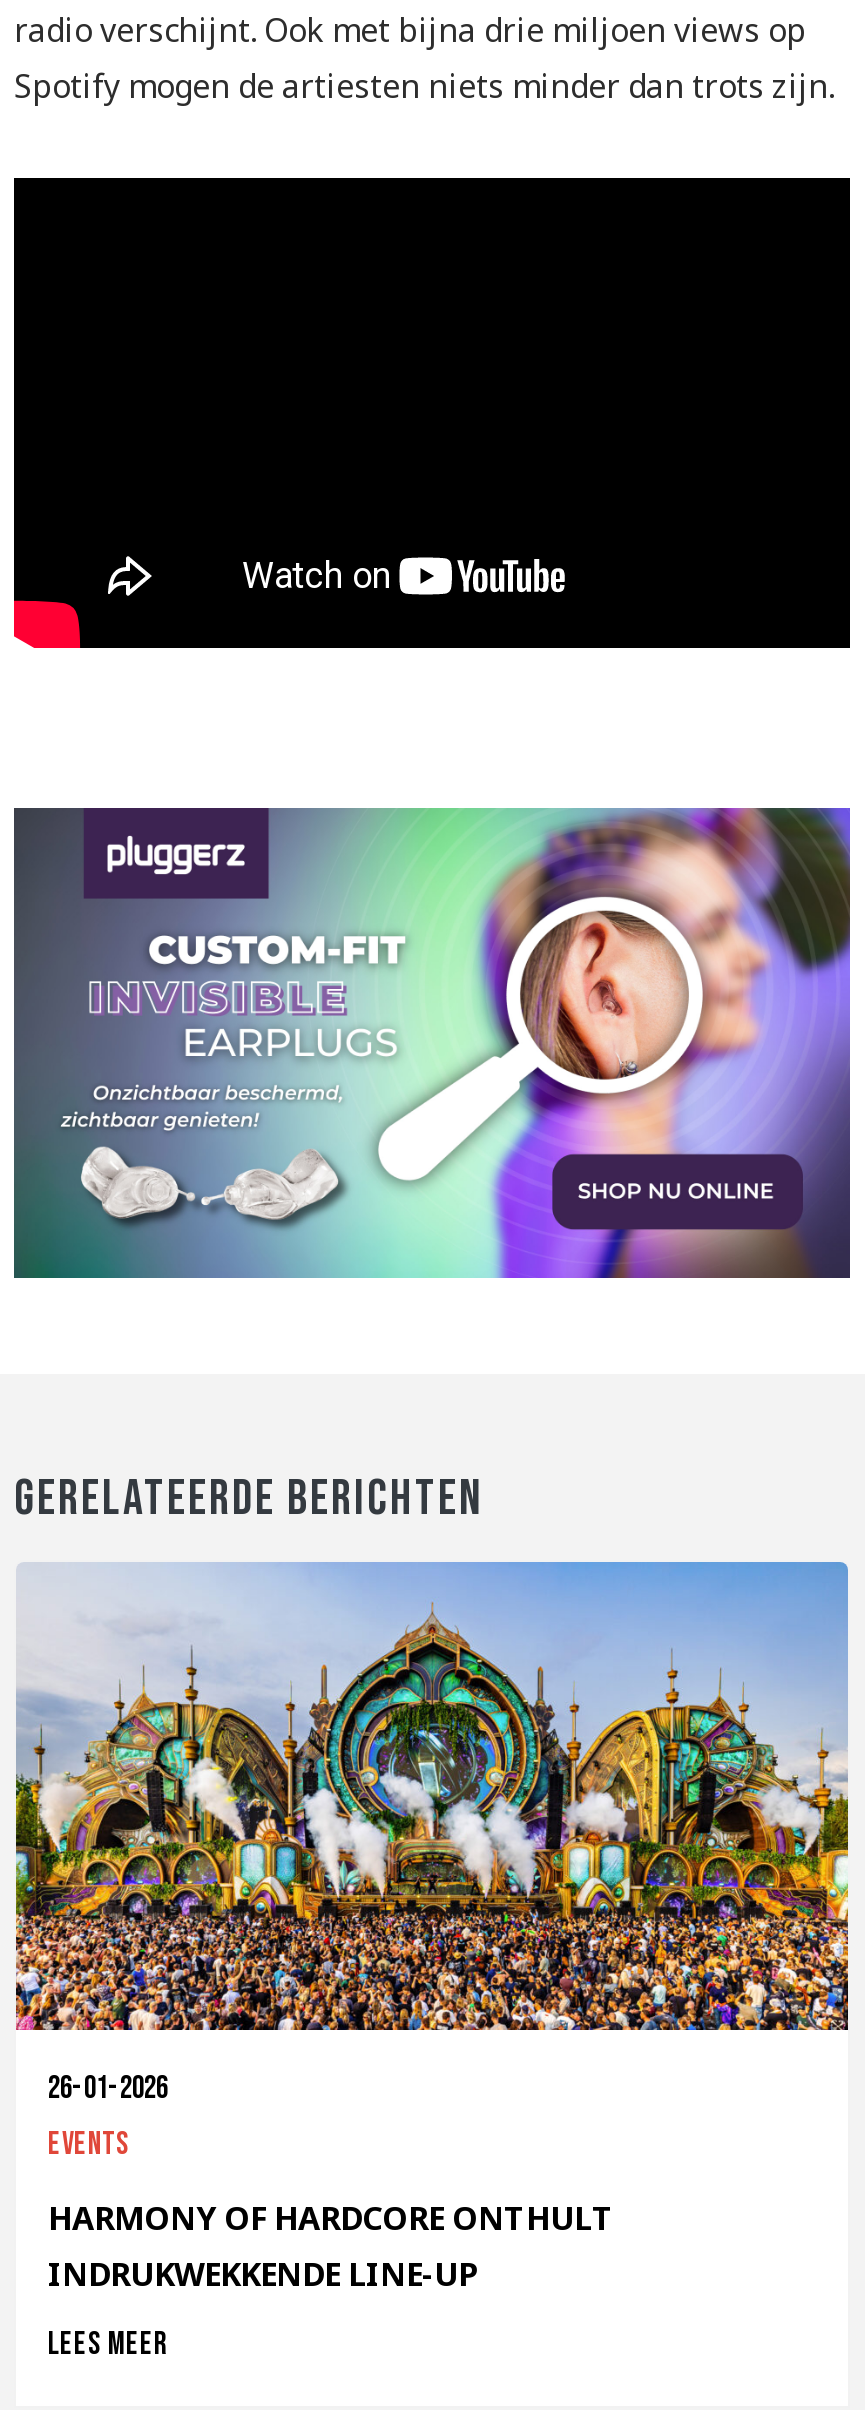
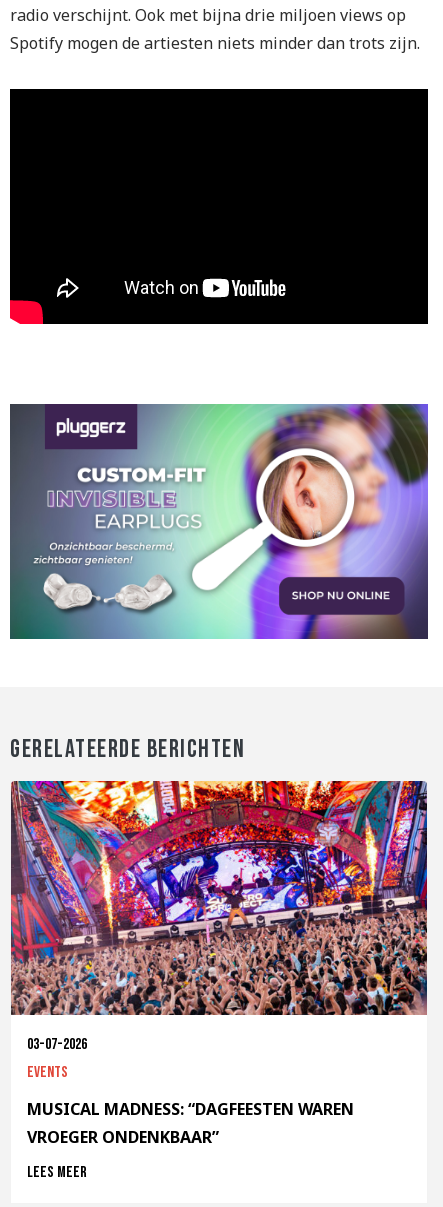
- [image]
- 26-01-2026
+ [image]
+ 03-07-2026

- HARMONY OF HARDCORE ONTHULT
- INDRUKWEKKENDE LINE-UP
+ MUSICAL MADNESS: “DAGFEESTEN WAREN
+ VROEGER ONDENKBAAR”
